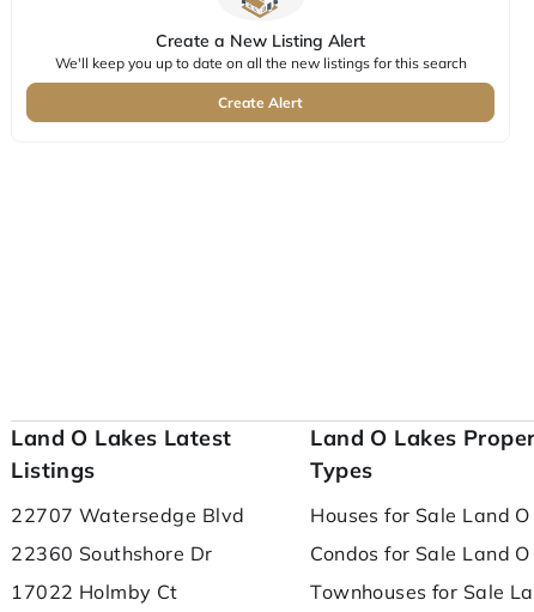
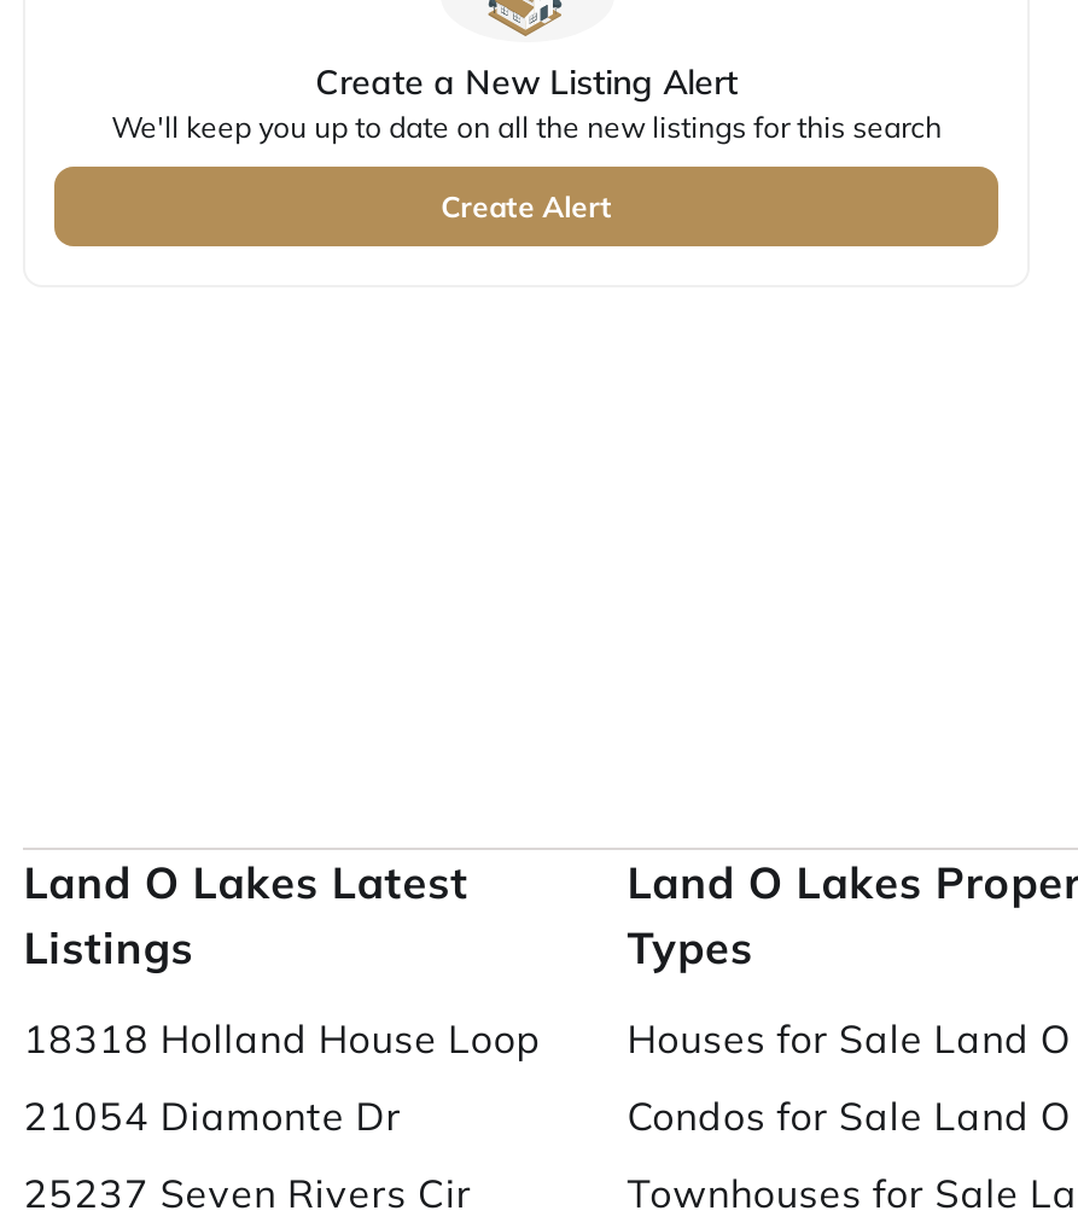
- 22707 Watersedge Blvd
+ 18318 Holland House Loop

- 22360 Southshore Dr
+ 21054 Diamonte Dr

- 17022 Holmby Ct
+ 25237 Seven Rivers Cir
